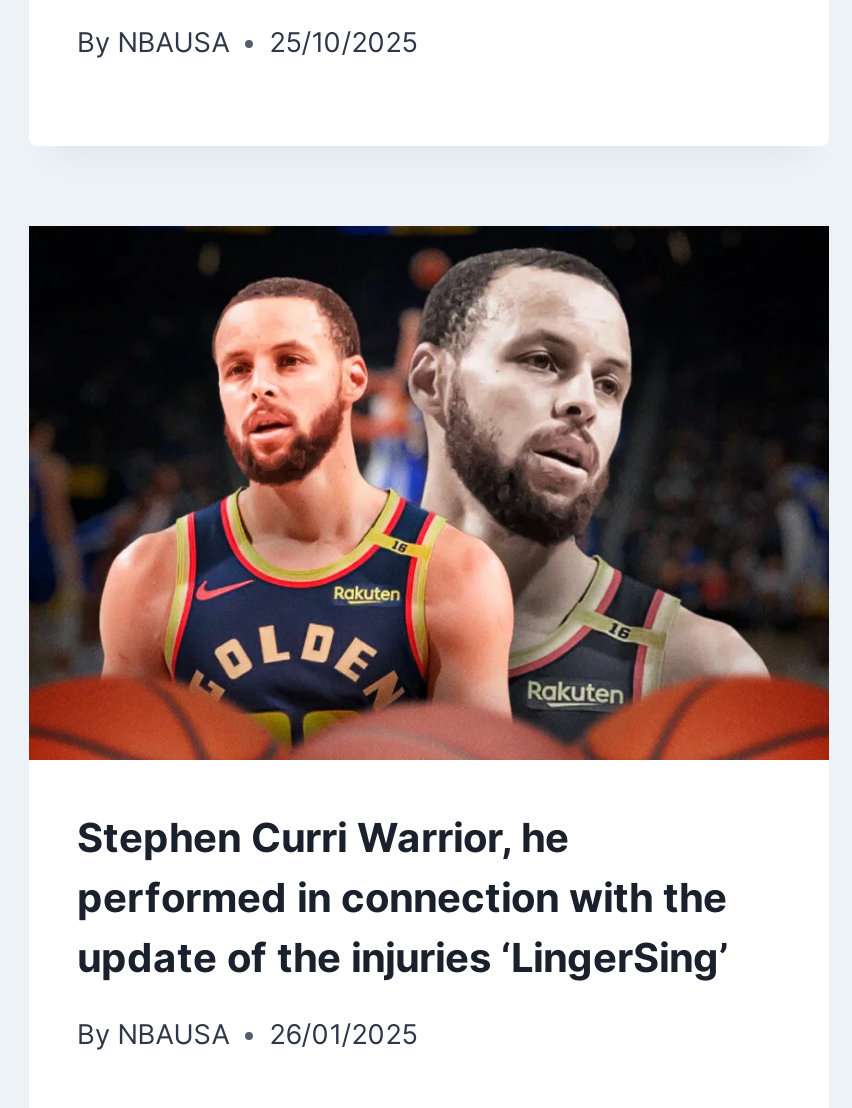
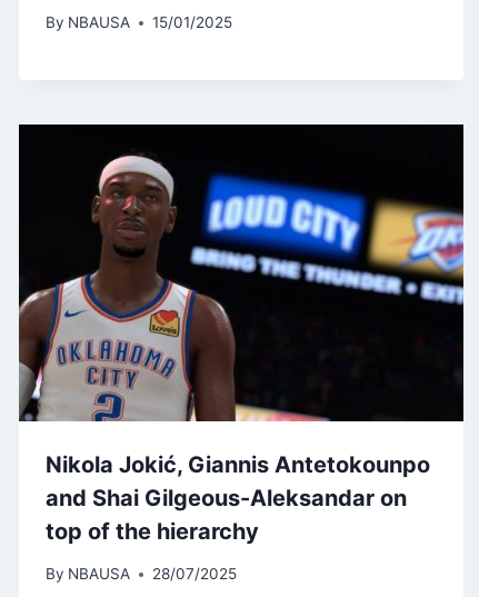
- By NBAUSA 25/10/2025
+ By NBAUSA 15/01/2025

- [image]
- Stephen Curri Warrior, he
- performed in connection with the
- update of the injuries ‘LingerSing’
+ [image]
+ Nikola Jokić, Giannis Antetokounpo
+ and Shai Gilgeous-Aleksandar on
+ top of the hierarchy

- By NBAUSA 26/01/2025
+ By NBAUSA 28/07/2025
